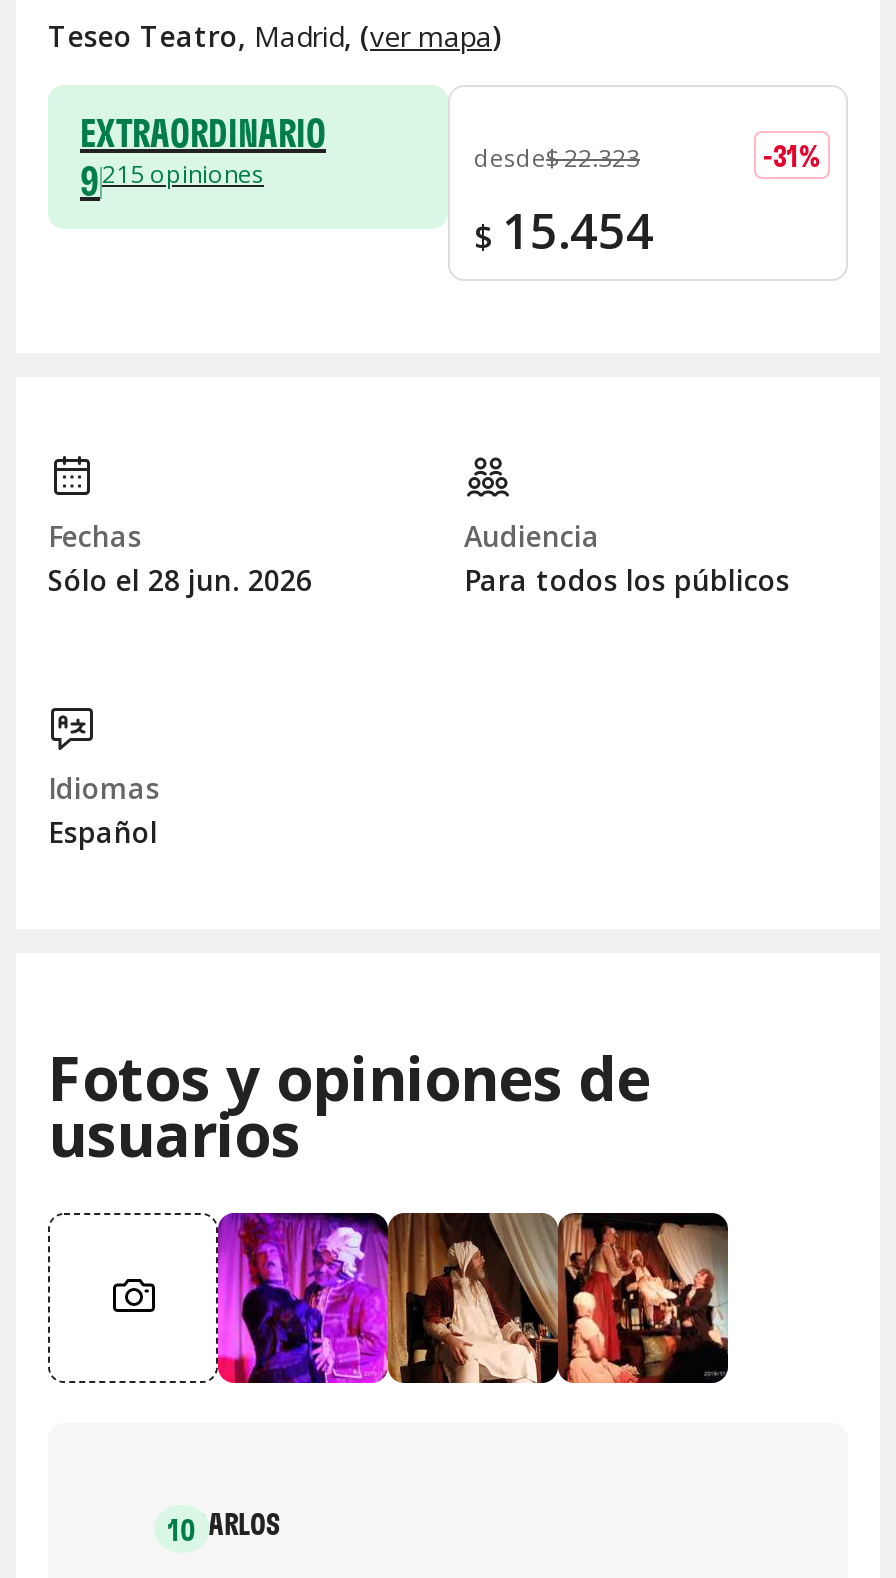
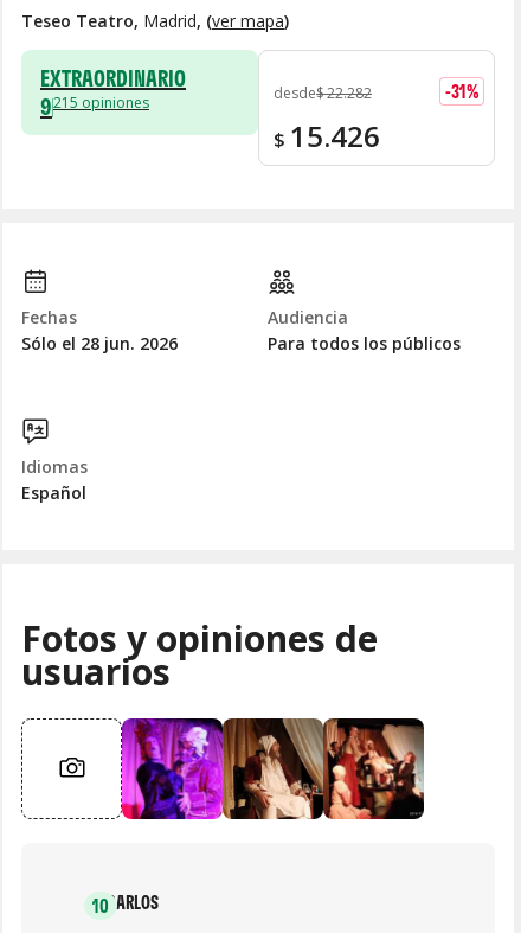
- desde$ 22.323
+ desde$ 22.282

- $ 15.454
+ $ 15.426
